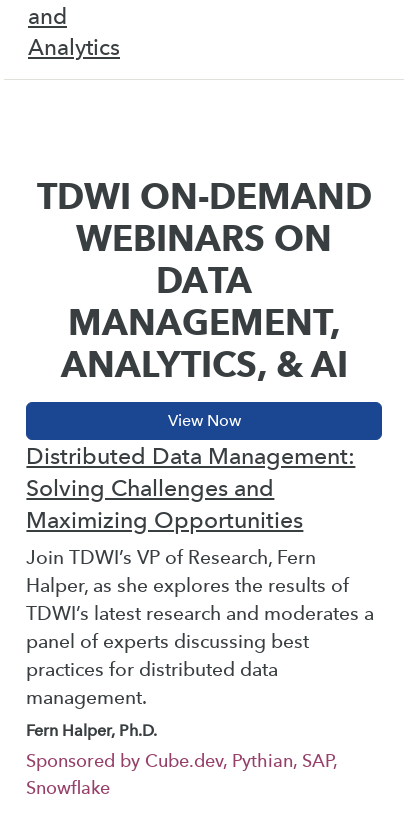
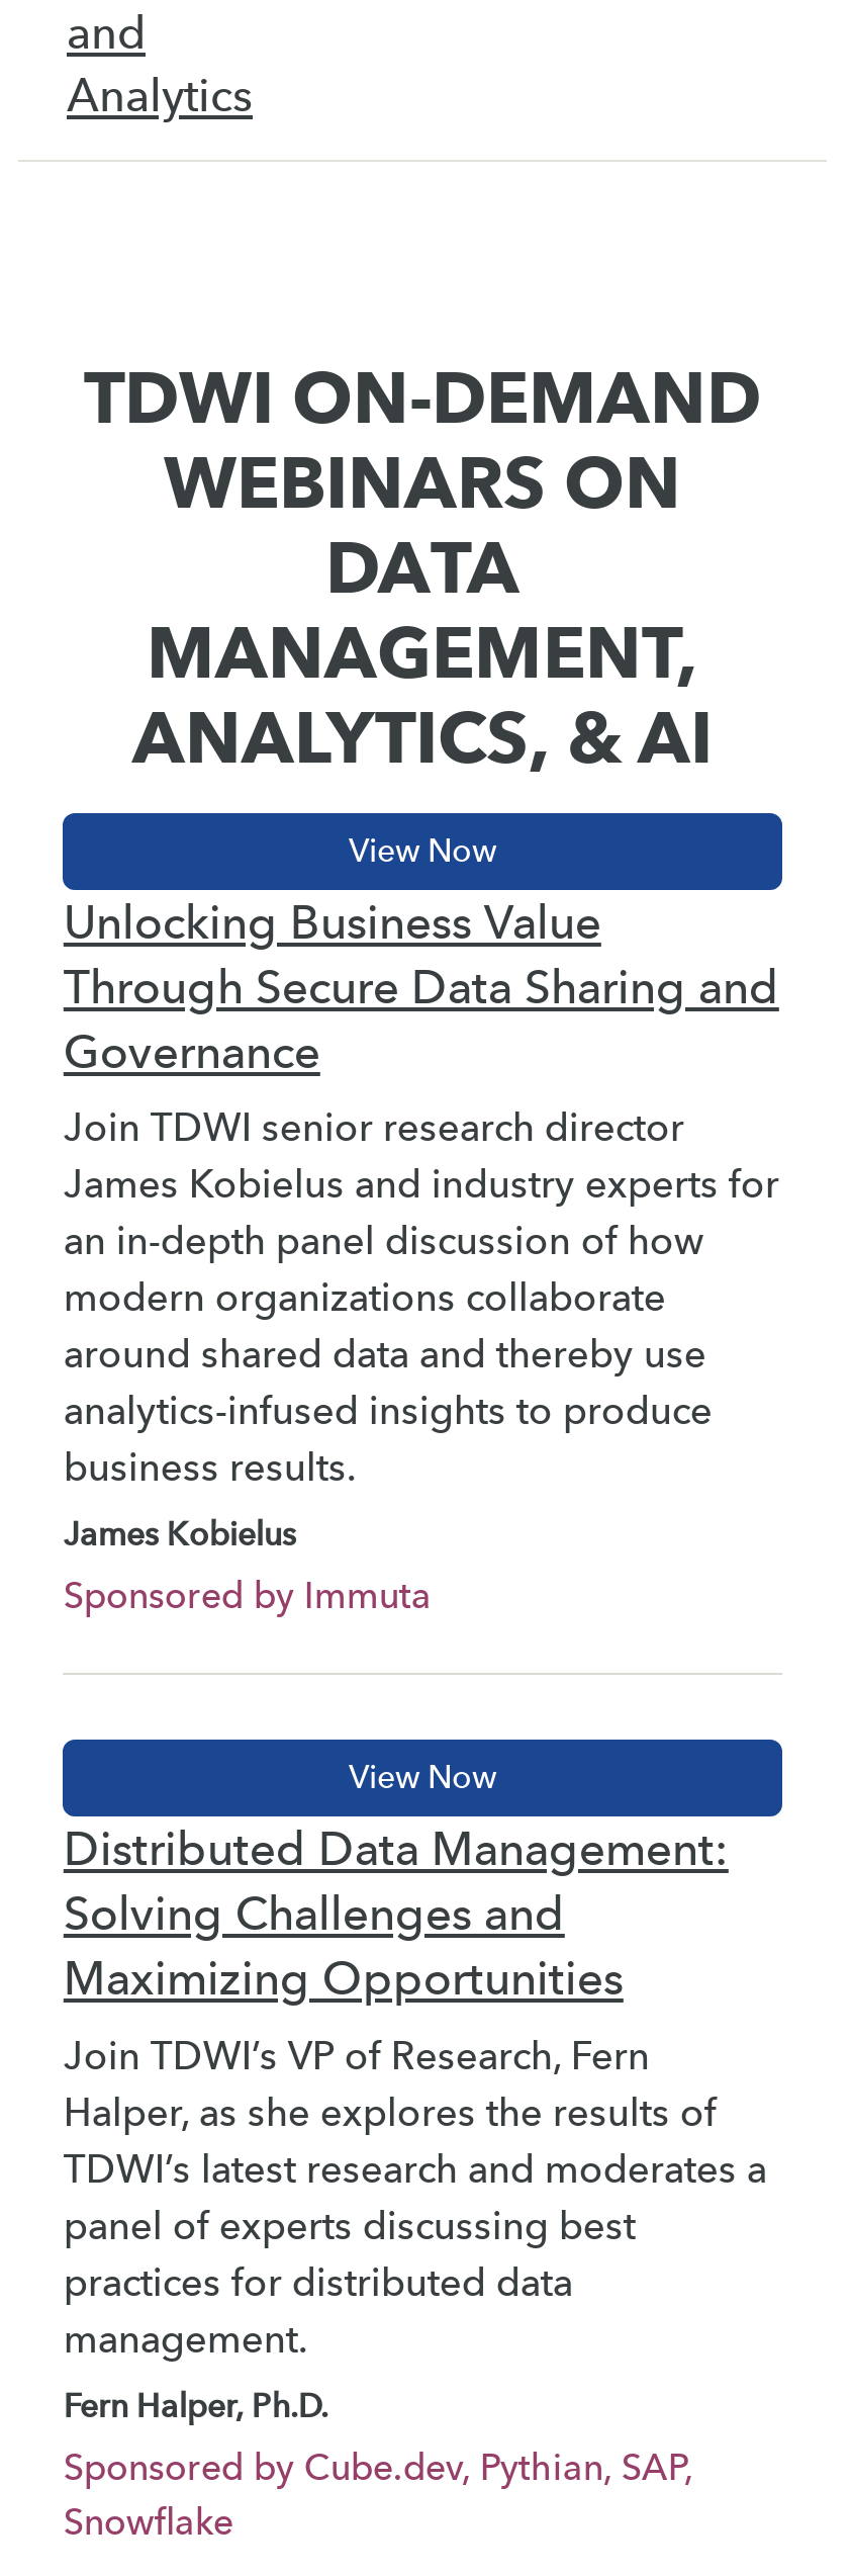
+ Unlocking Business Value
+ Through Secure Data Sharing and
+ Governance
+ Join TDWI senior research director
+ James Kobielus and industry experts for
+ an in-depth panel discussion of how
+ modern organizations collaborate
+ around shared data and thereby use
+ analytics-infused insights to produce
+ business results.
+ James Kobielus
+ Sponsored by Immuta
